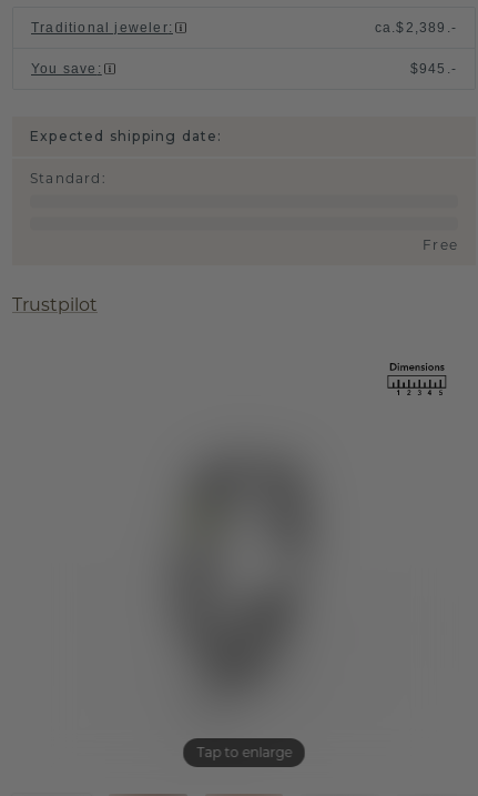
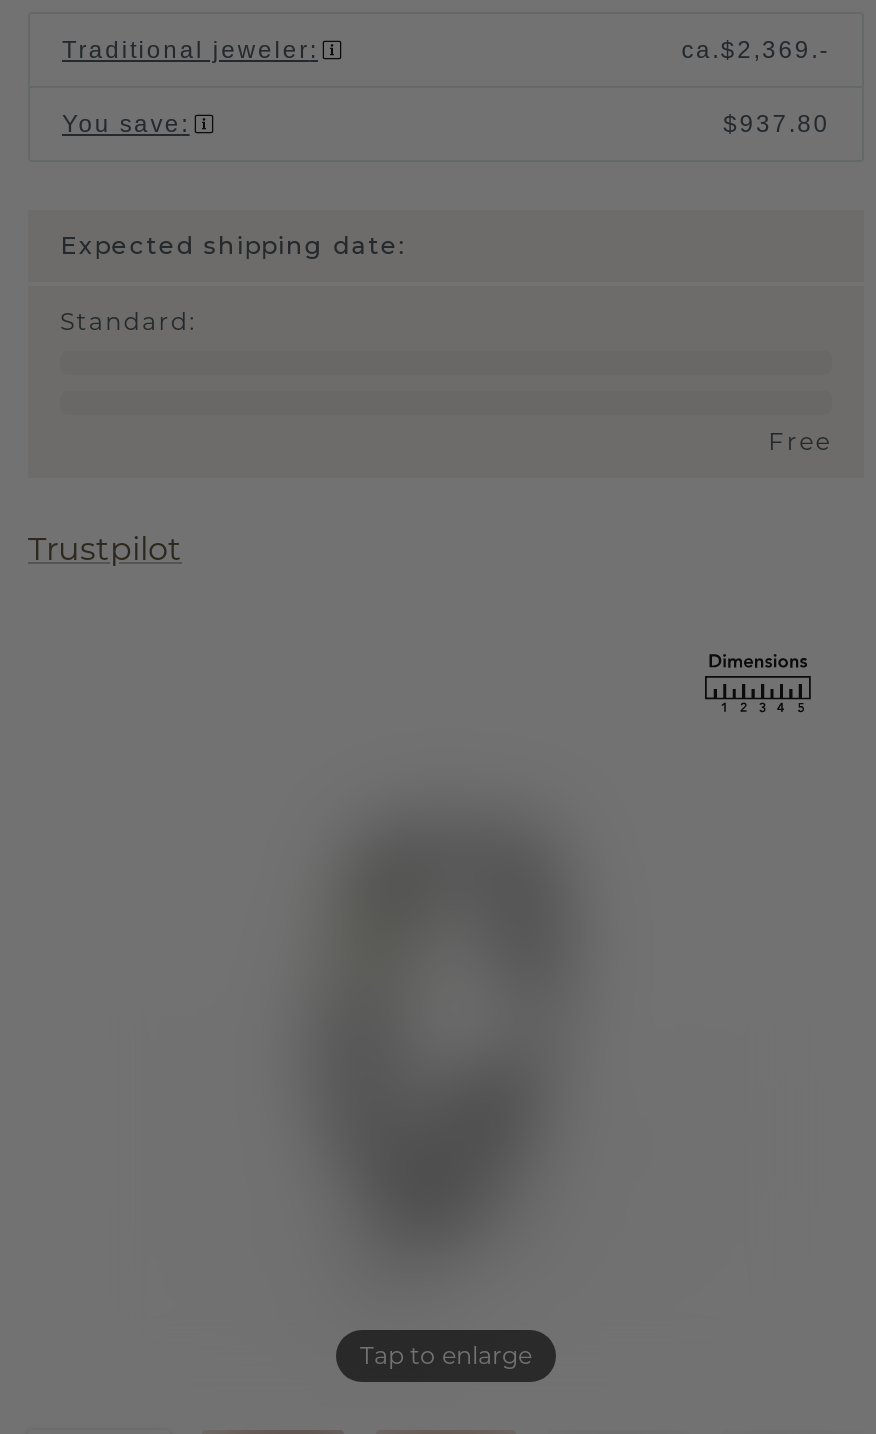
- ca. $2,389.-
+ ca. $2,369.-

- $945.-
+ $937.80
